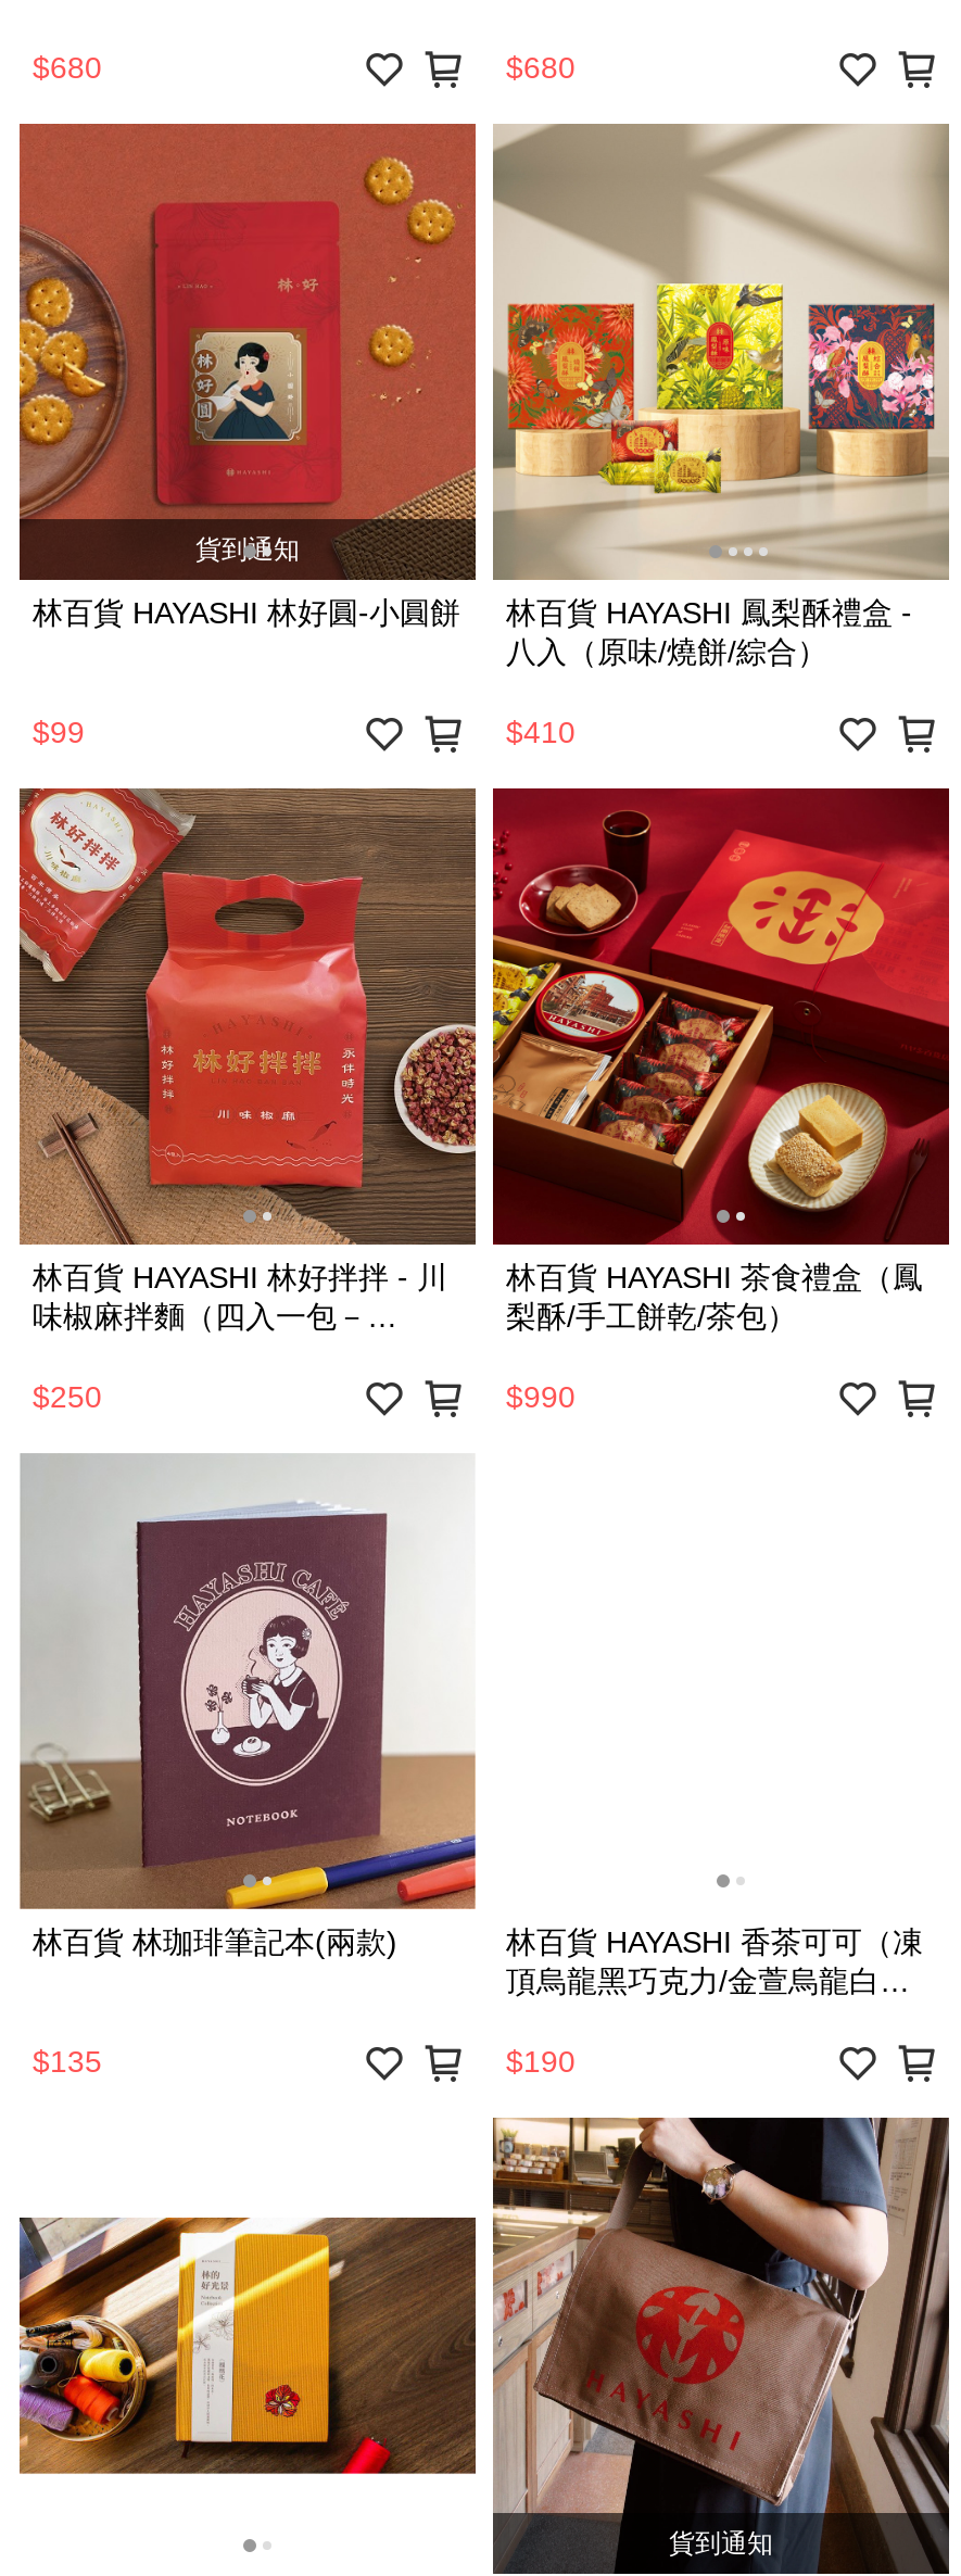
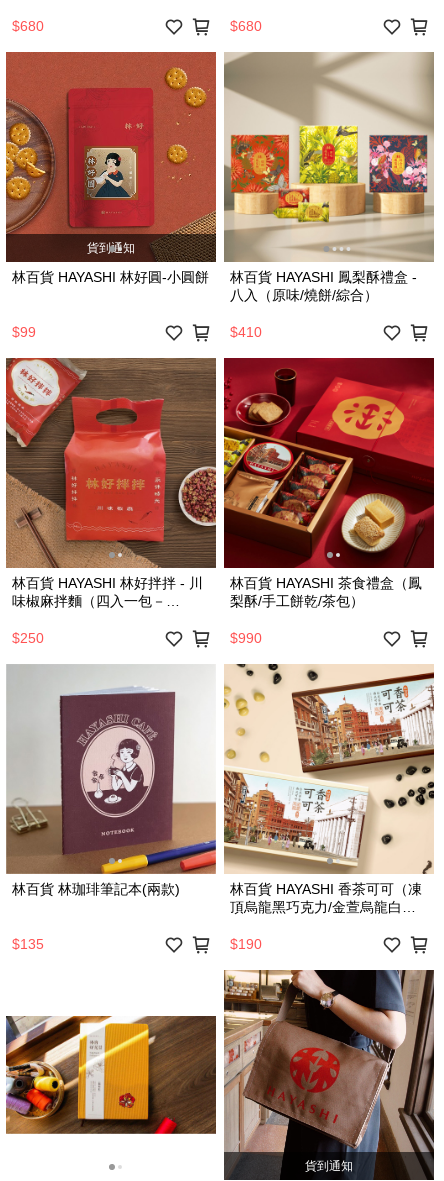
+ [image]
